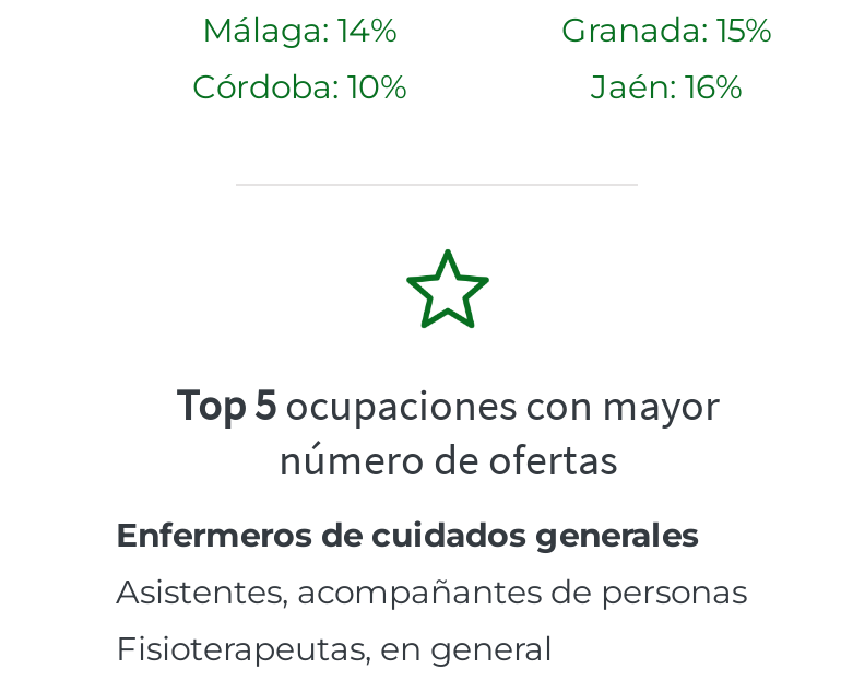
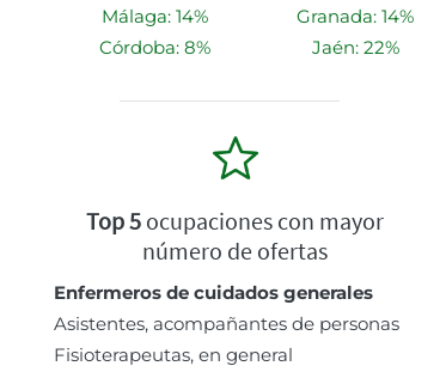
- Granada: 15%
+ Granada: 14%

- Córdoba: 10%
+ Córdoba: 8%

- Jaén: 16%
+ Jaén: 22%
